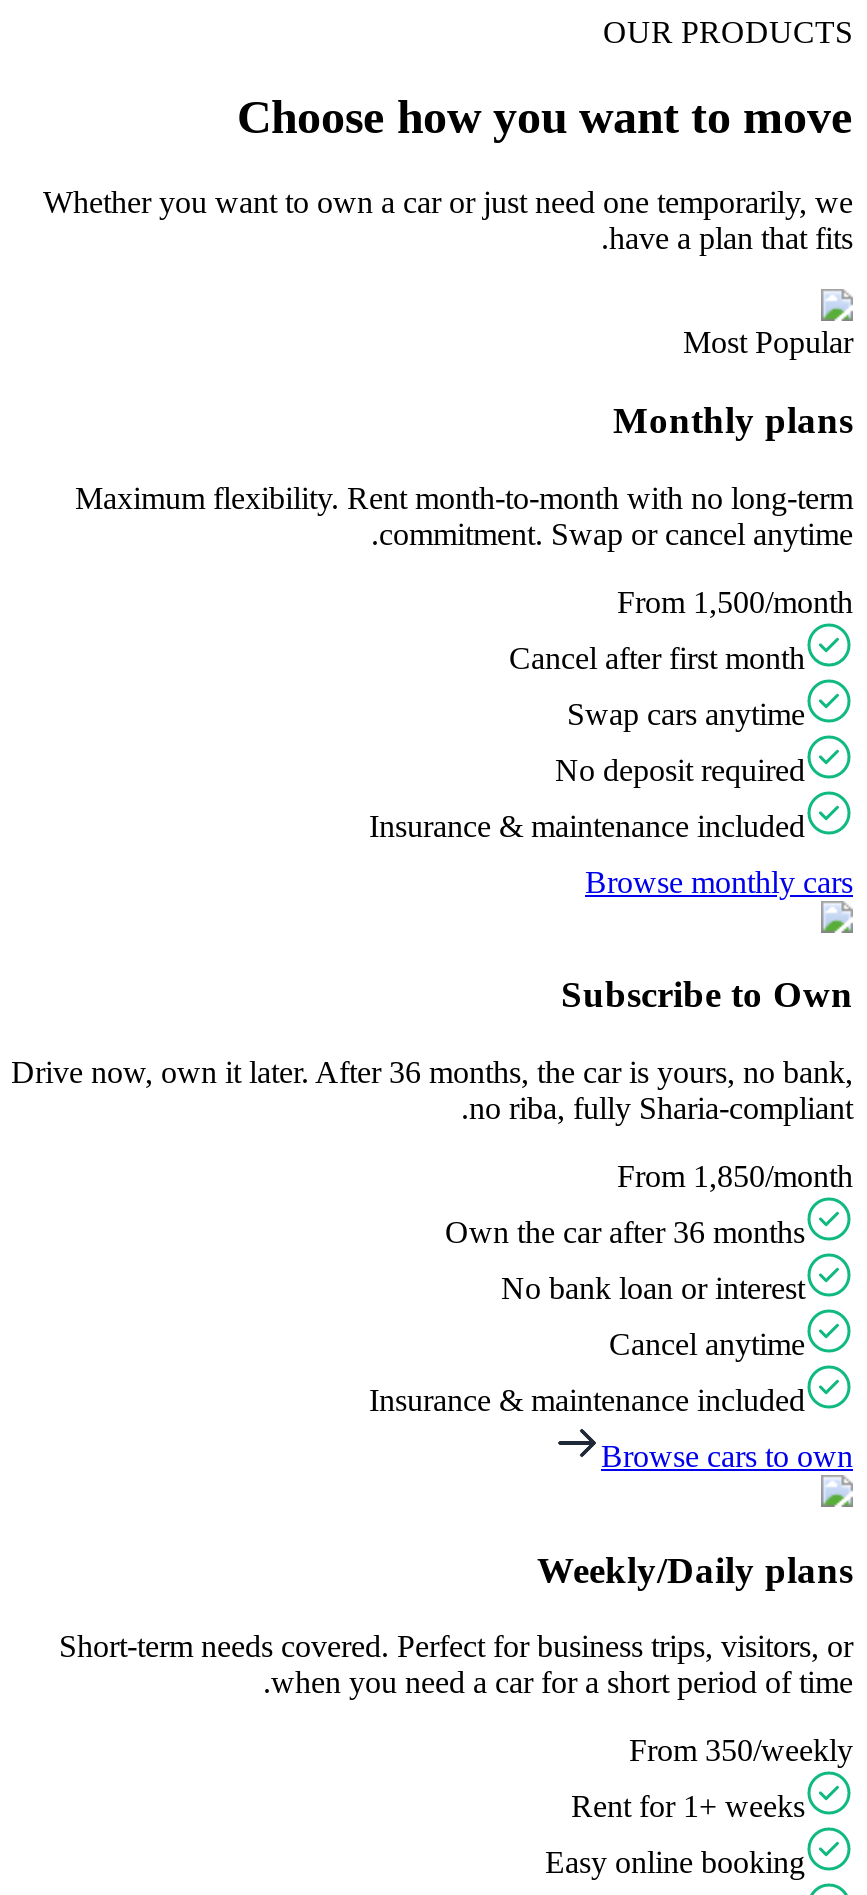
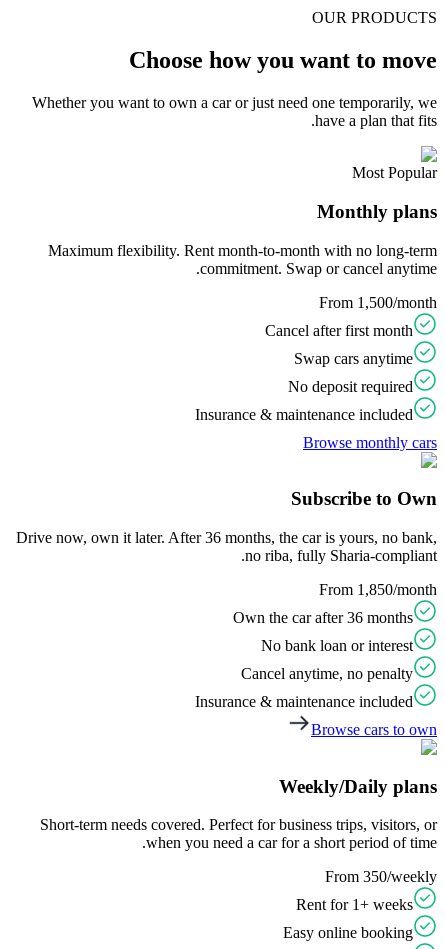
- Cancel anytime
+ Cancel anytime, no penalty
